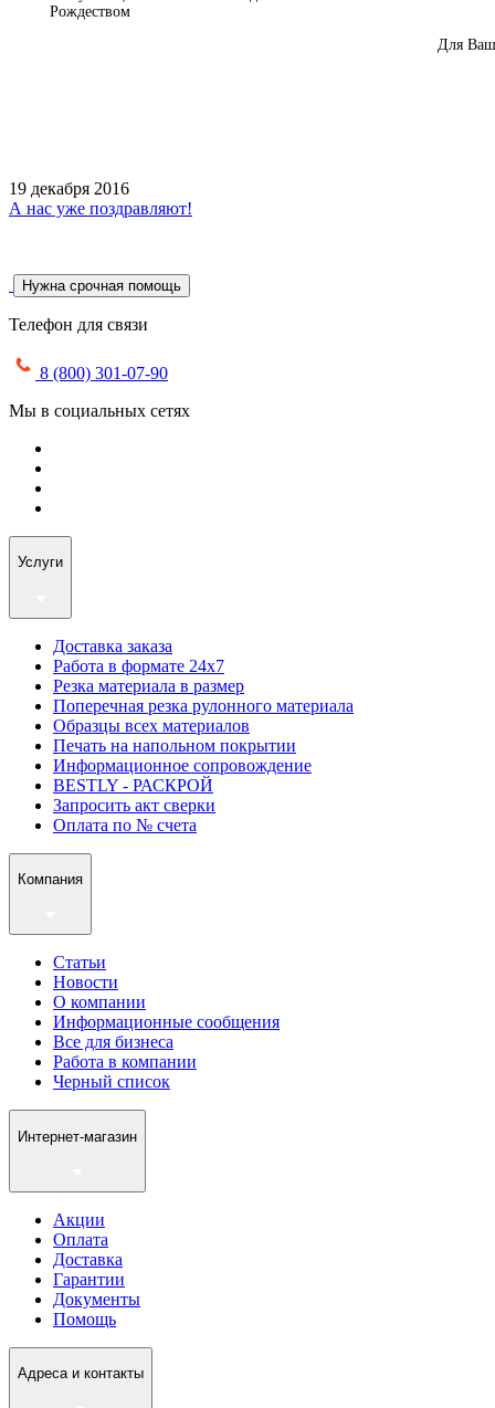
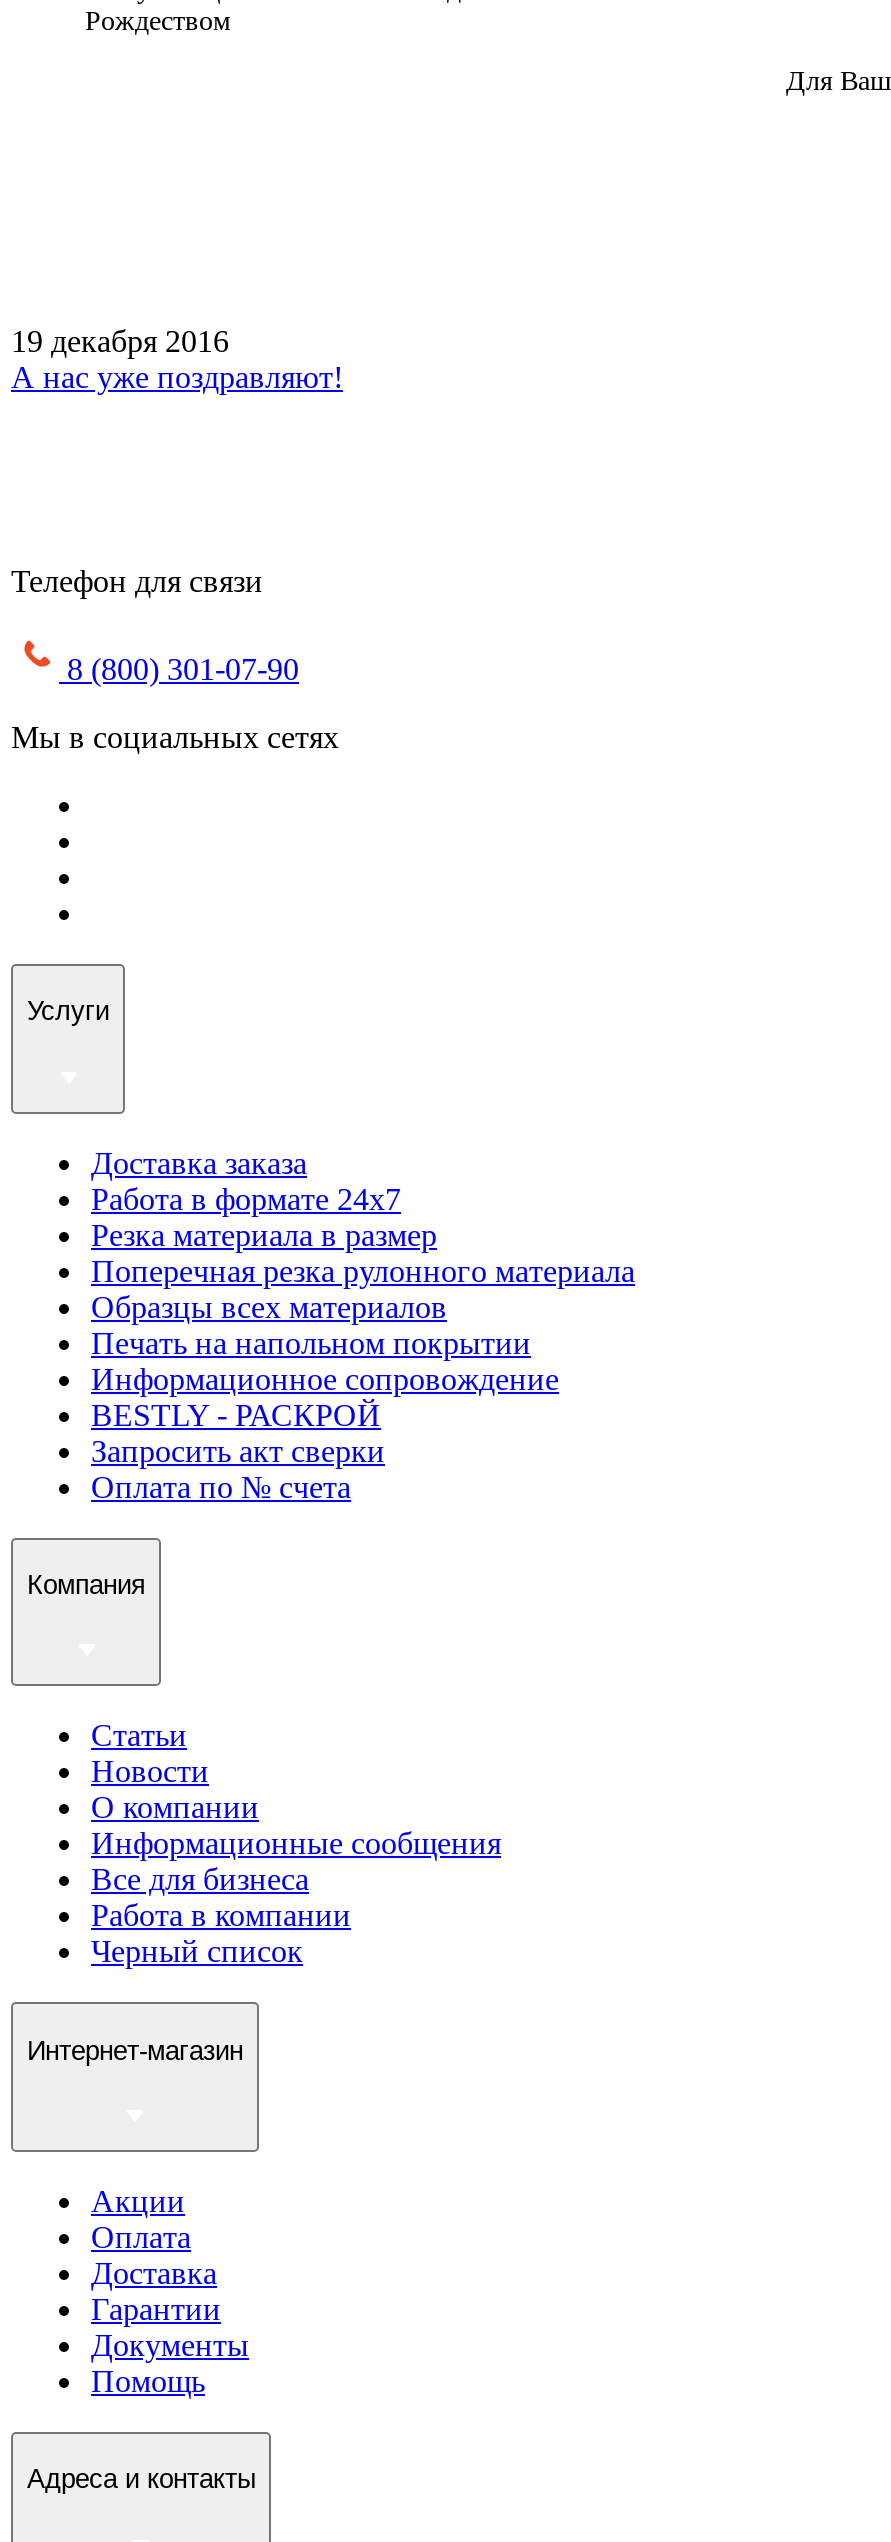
- Нужна срочная помощь
